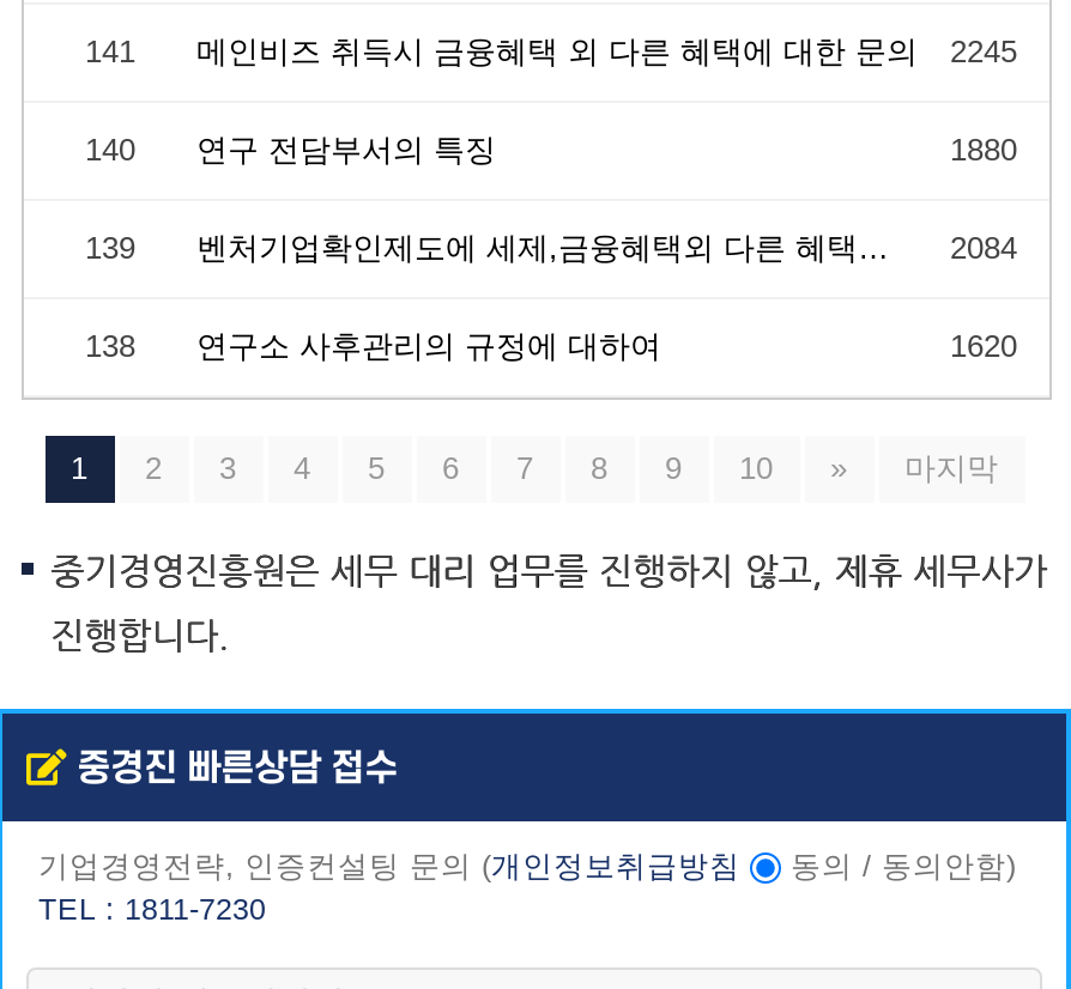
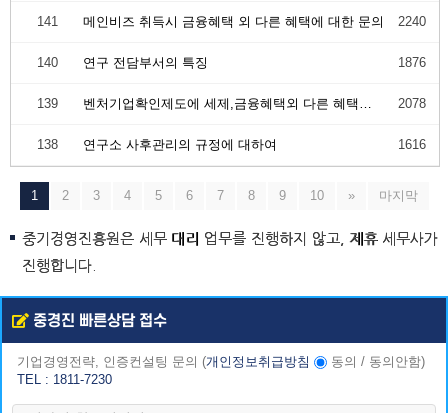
- 141 메인비즈 취득시 금융혜택 외 다른 혜택에 대한 문의 2245
+ 141 메인비즈 취득시 금융혜택 외 다른 혜택에 대한 문의 2240

- 1880
+ 1876

- 2084
+ 2078

- 1620
+ 1616
